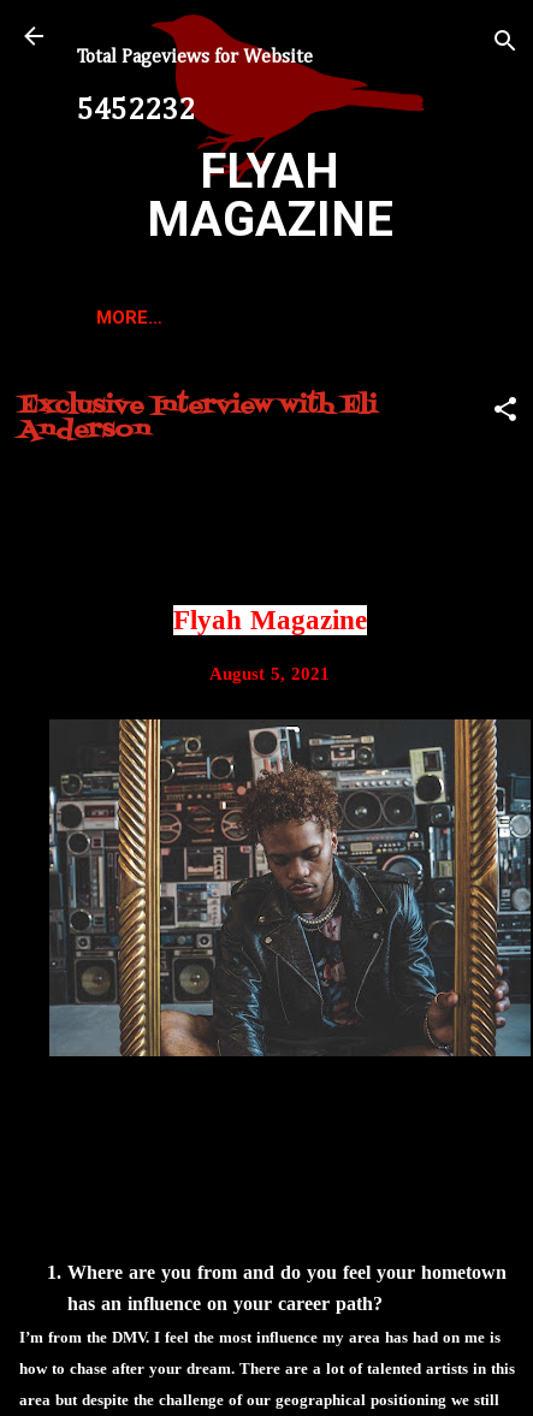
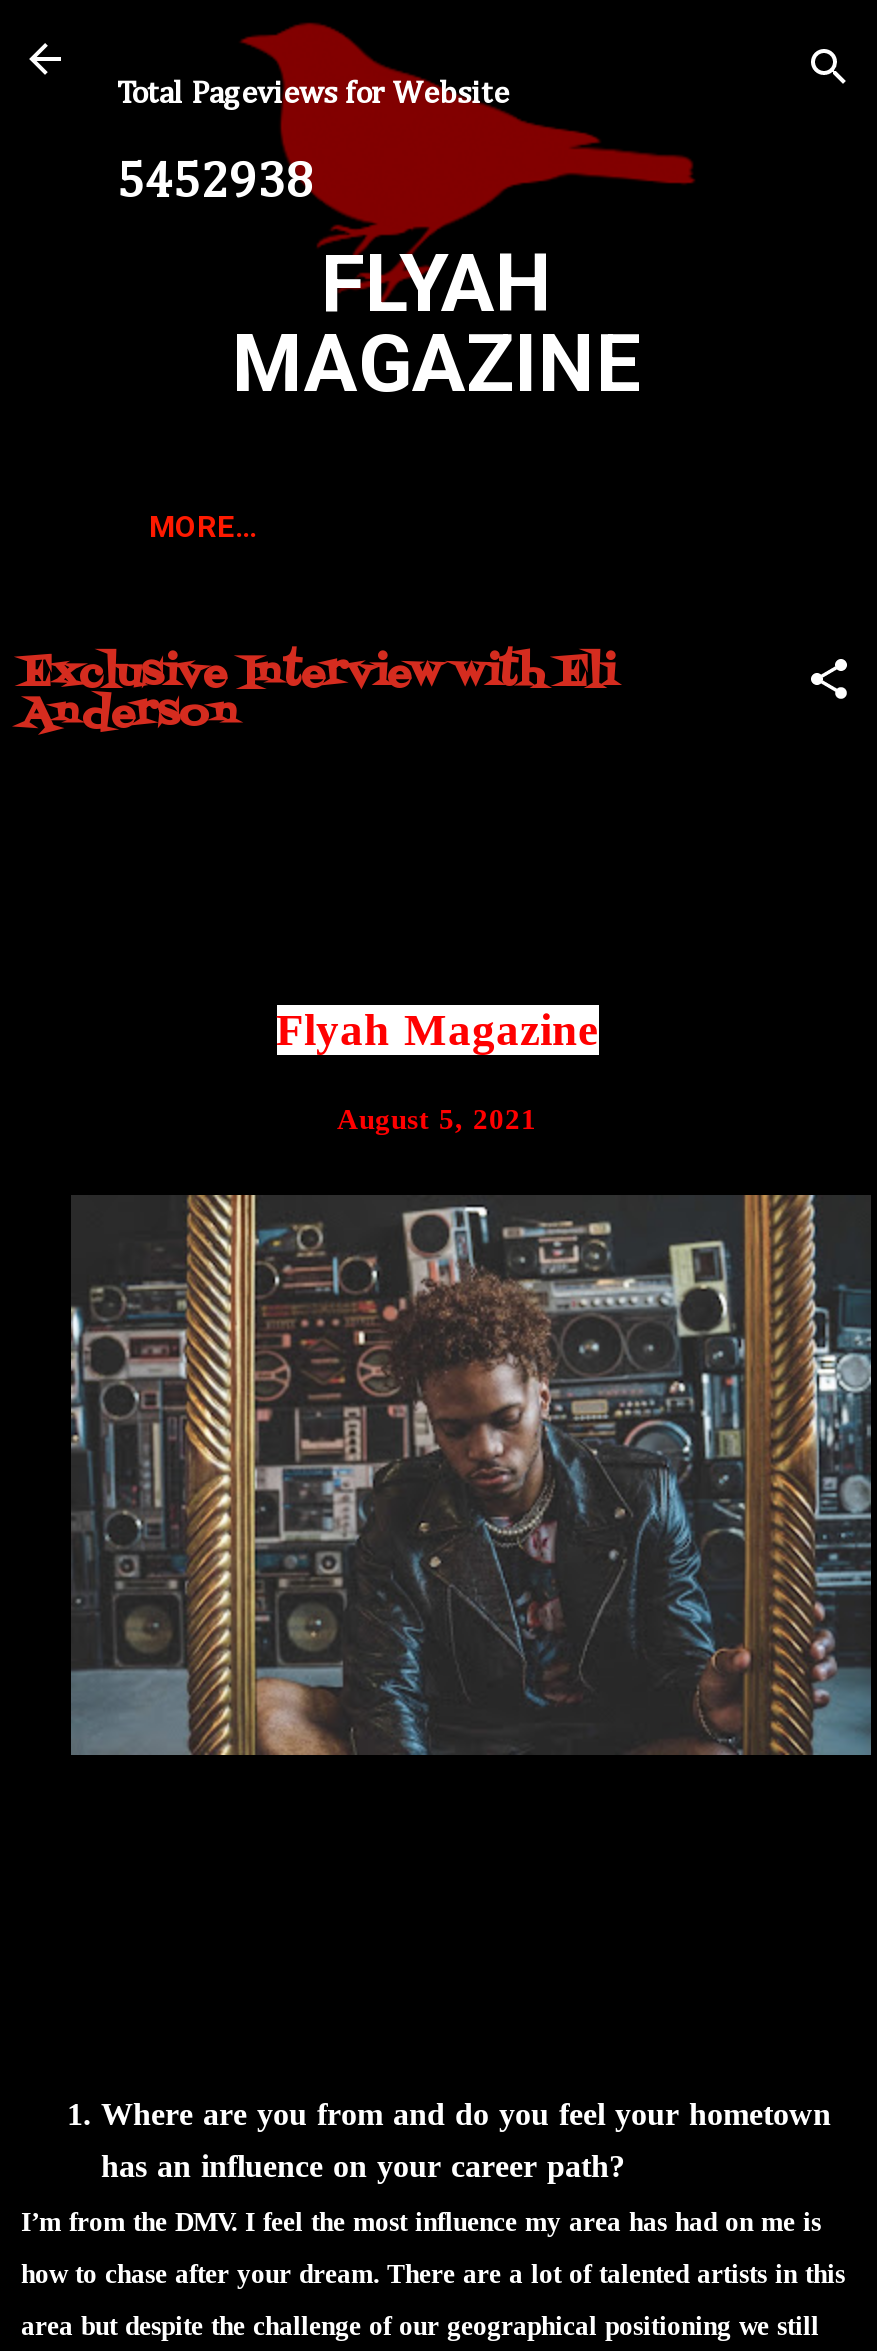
- 5452232
+ 5452938
